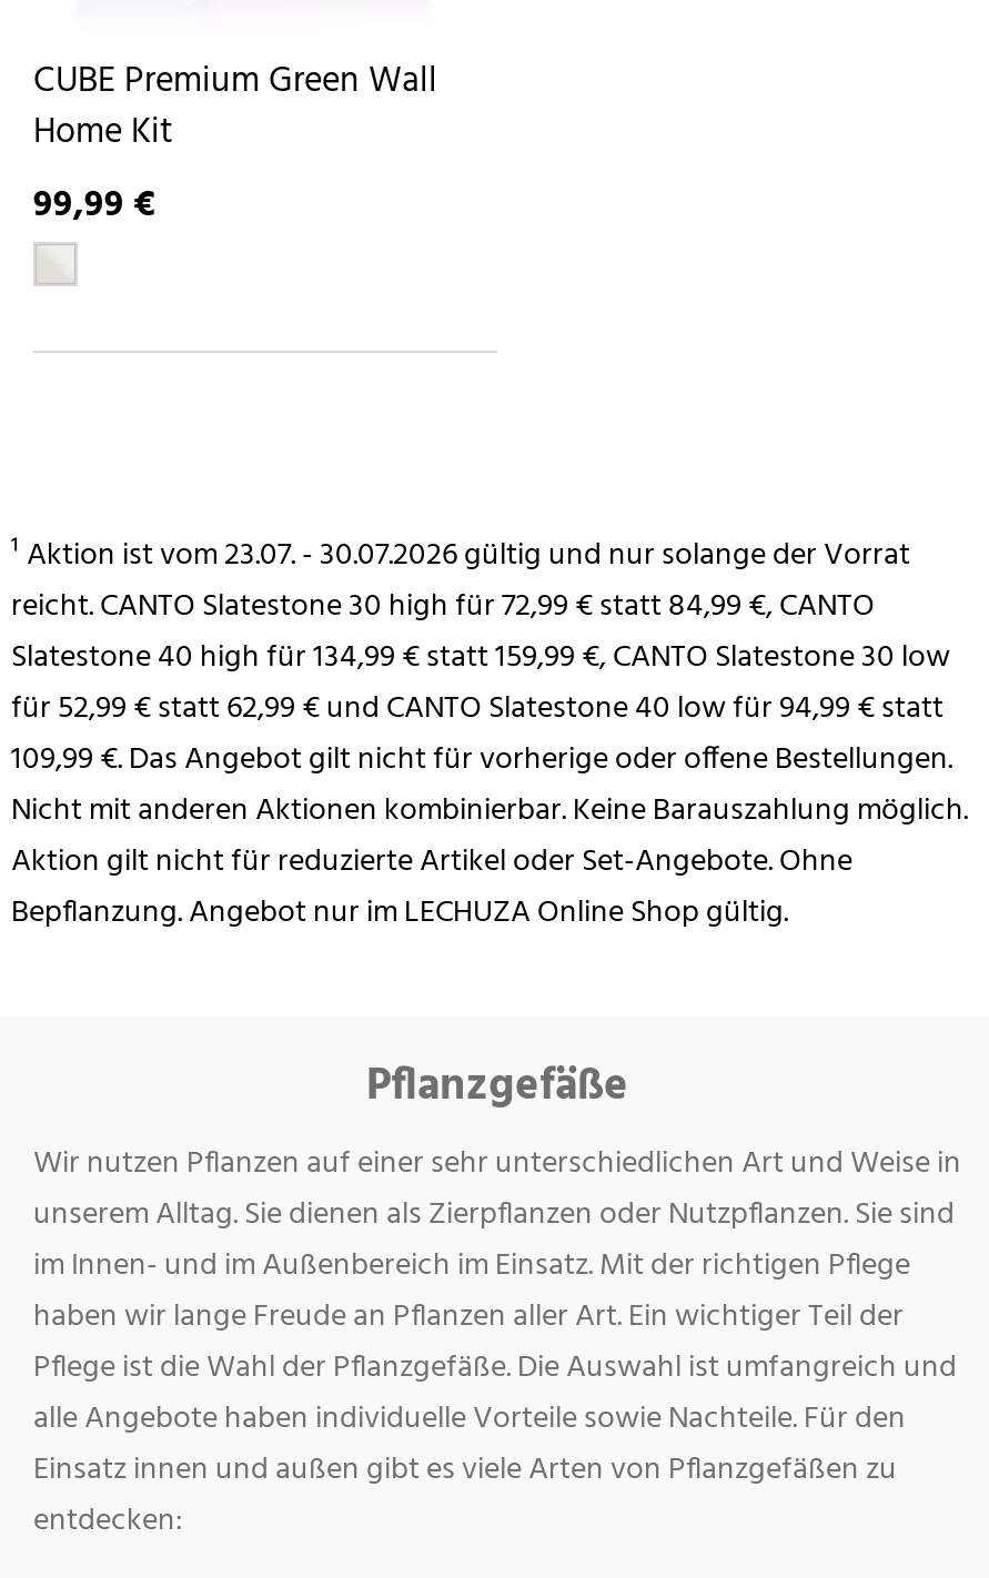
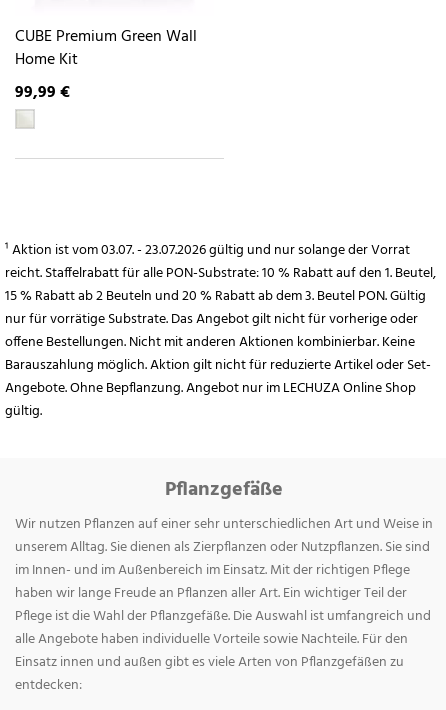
- ¹ Aktion ist vom 23.07. - 30.07.2026 gültig und nur solange der Vorrat
- reicht. CANTO Slatestone 30 high für 72,99 € statt 84,99 €, CANTO
- Slatestone 40 high für 134,99 € statt 159,99 €, CANTO Slatestone 30 low
- für 52,99 € statt 62,99 € und CANTO Slatestone 40 low für 94,99 € statt
- 109,99 €. Das Angebot gilt nicht für vorherige oder offene Bestellungen.
- Nicht mit anderen Aktionen kombinierbar. Keine Barauszahlung möglich.
- Aktion gilt nicht für reduzierte Artikel oder Set-Angebote. Ohne
- Bepflanzung. Angebot nur im LECHUZA Online Shop gültig.
+ ¹ Aktion ist vom 03.07. - 23.07.2026 gültig und nur solange der Vorrat
+ reicht. Staffelrabatt für alle PON-Substrate: 10 % Rabatt auf den 1. Beutel,
+ 15 % Rabatt ab 2 Beuteln und 20 % Rabatt ab dem 3. Beutel PON. Gültig
+ nur für vorrätige Substrate. Das Angebot gilt nicht für vorherige oder
+ offene Bestellungen. Nicht mit anderen Aktionen kombinierbar. Keine
+ Barauszahlung möglich. Aktion gilt nicht für reduzierte Artikel oder Set-
+ Angebote. Ohne Bepflanzung. Angebot nur im LECHUZA Online Shop
+ gültig.
